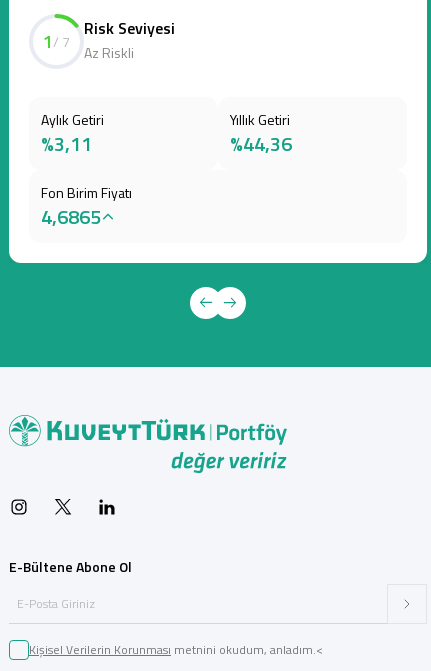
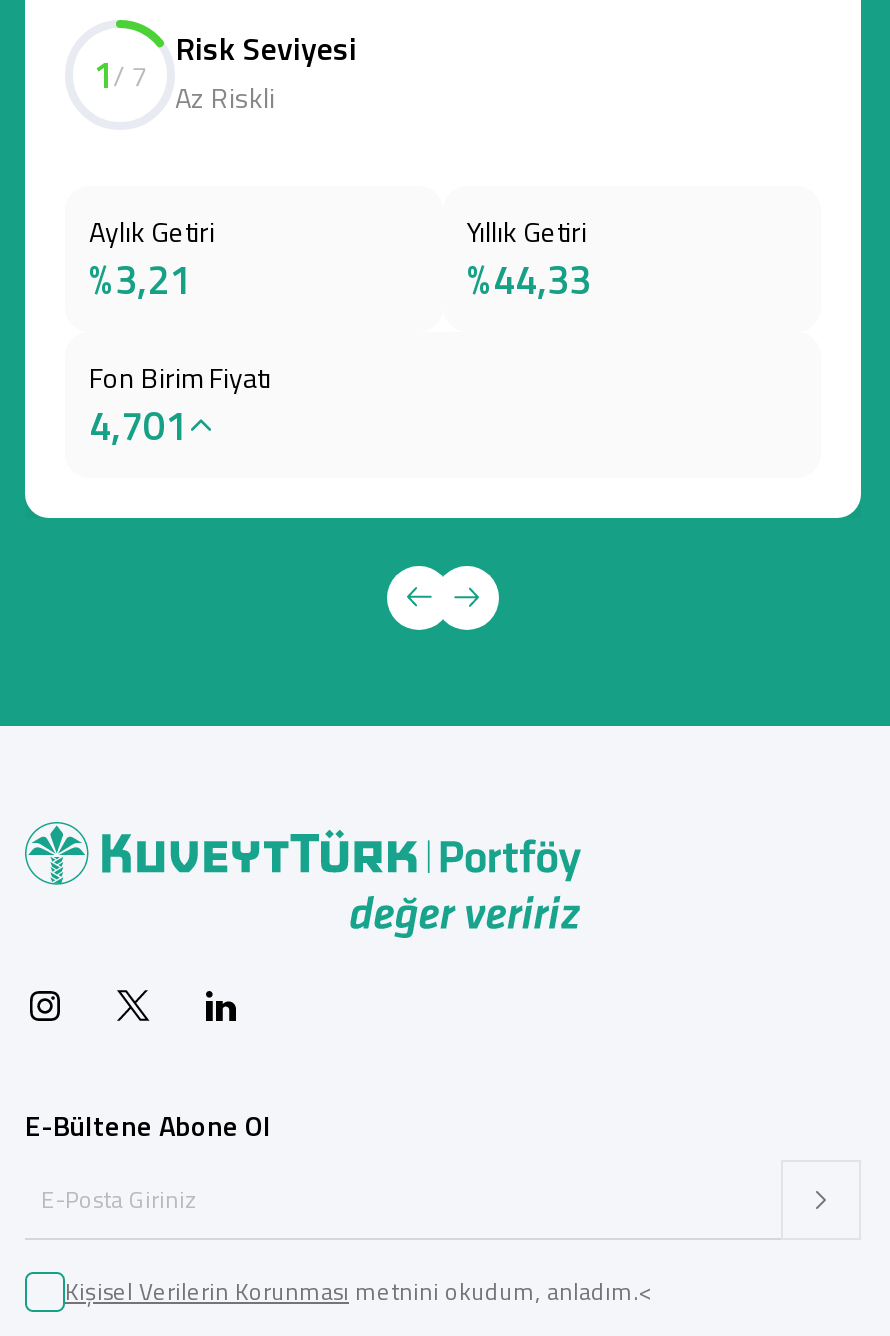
- %3,11
+ %3,21

- %44,36
+ %44,33

- 4,6865
+ 4,701
